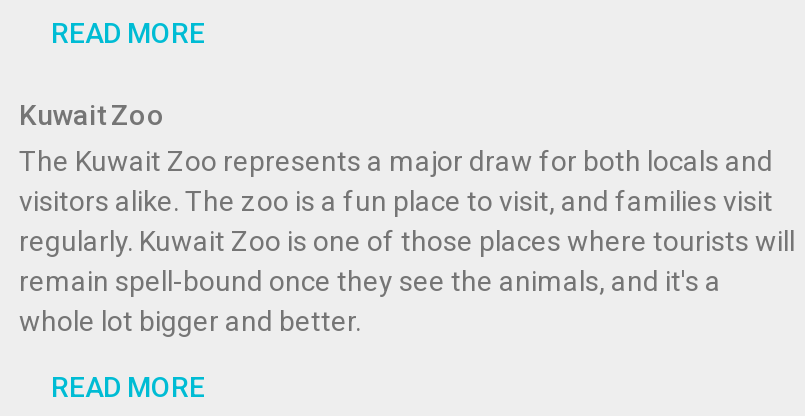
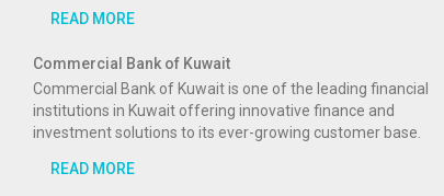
- Kuwait Zoo
- The Kuwait Zoo represents a major draw for both locals and
- visitors alike. The zoo is a fun place to visit, and families visit
- regularly. Kuwait Zoo is one of those places where tourists will
- remain spell-bound once they see the animals, and it's a
- whole lot bigger and better.
+ Commercial Bank of Kuwait
+ Commercial Bank of Kuwait is one of the leading financial
+ institutions in Kuwait offering innovative finance and
+ investment solutions to its ever-growing customer base.
